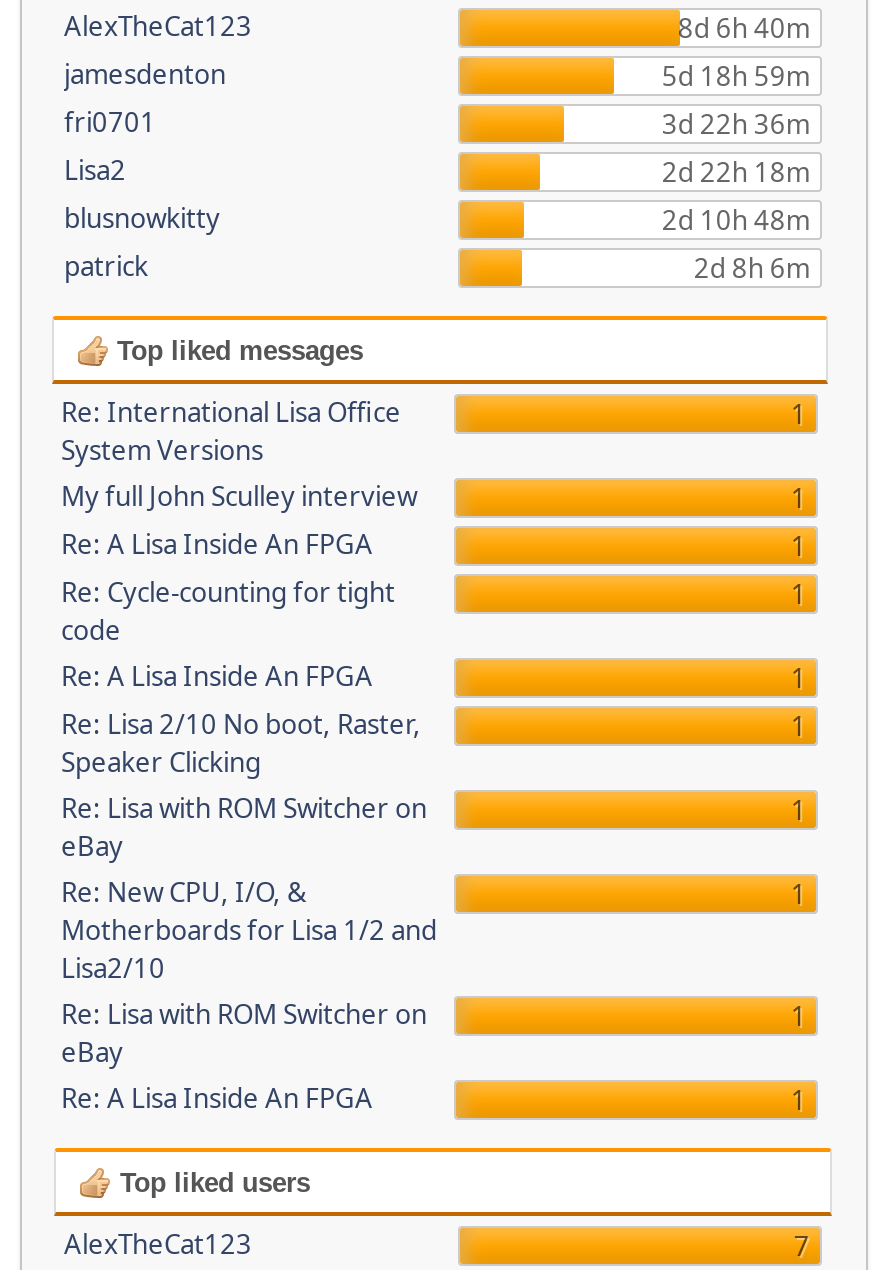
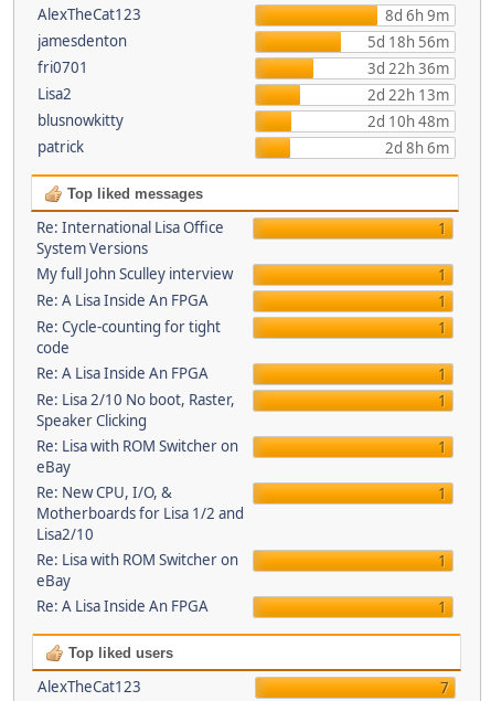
- 8d 6h 40m
+ 8d 6h 9m

- 5d 18h 59m
+ 5d 18h 56m

- 2d 22h 18m
+ 2d 22h 13m
